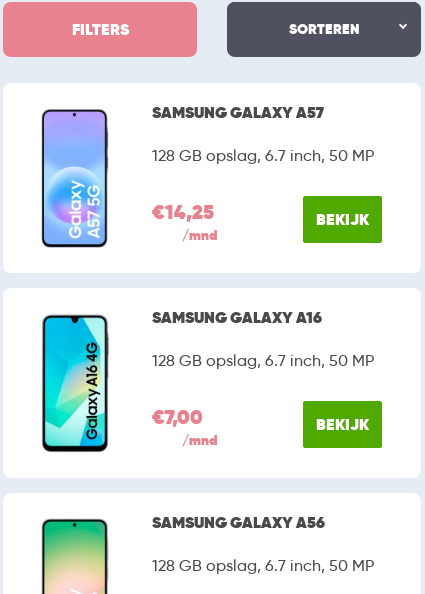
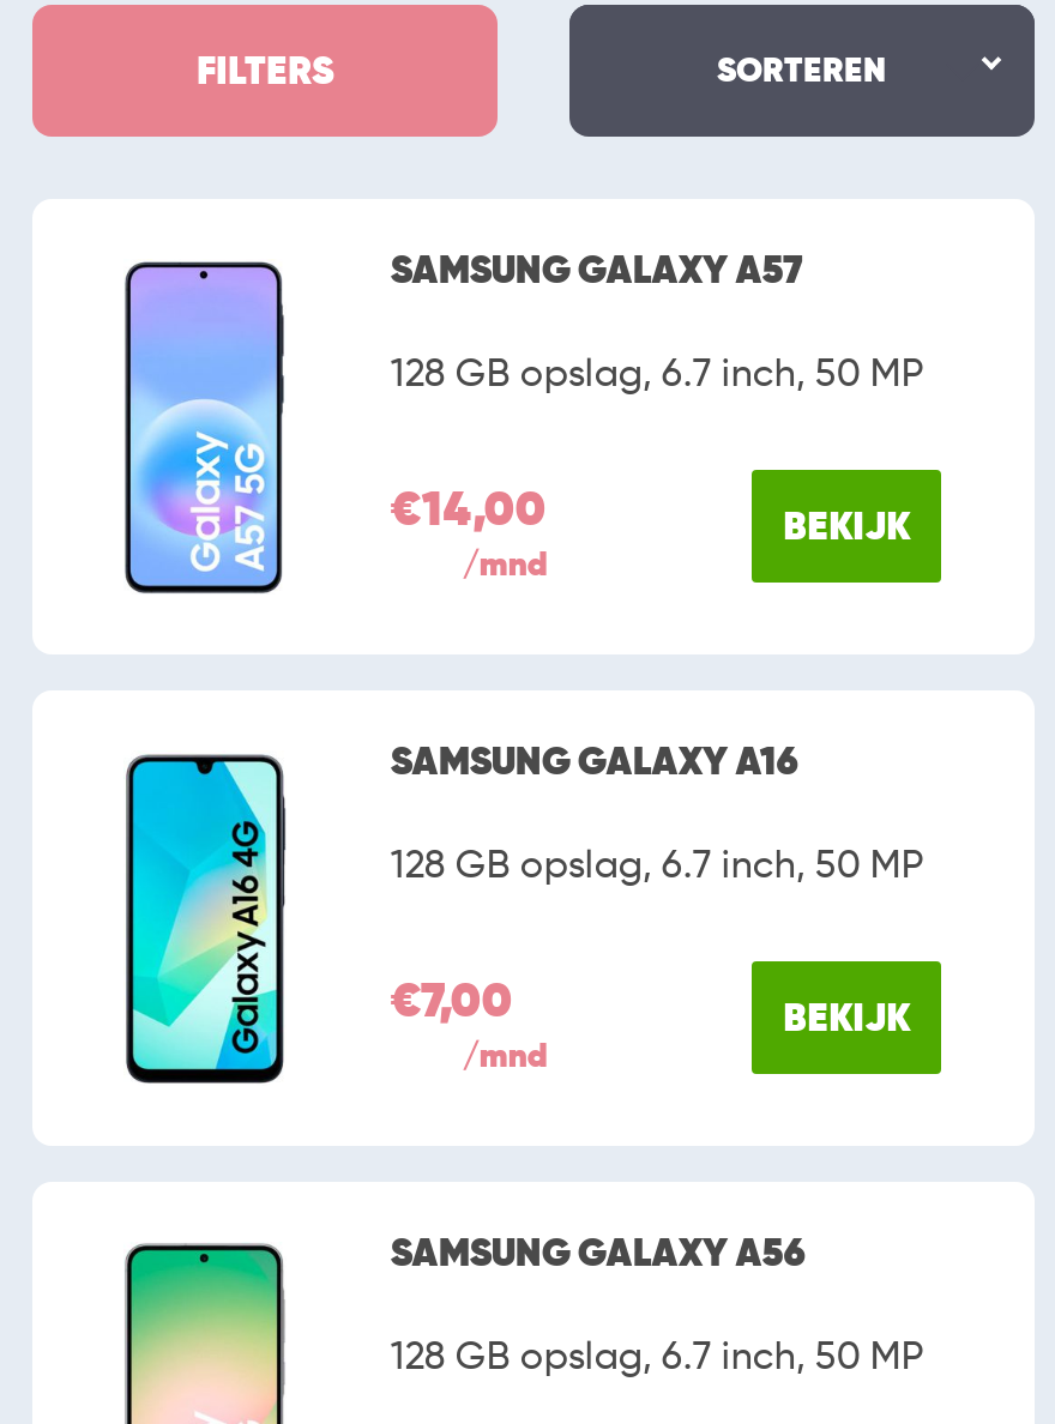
- €14,25
+ €14,00
